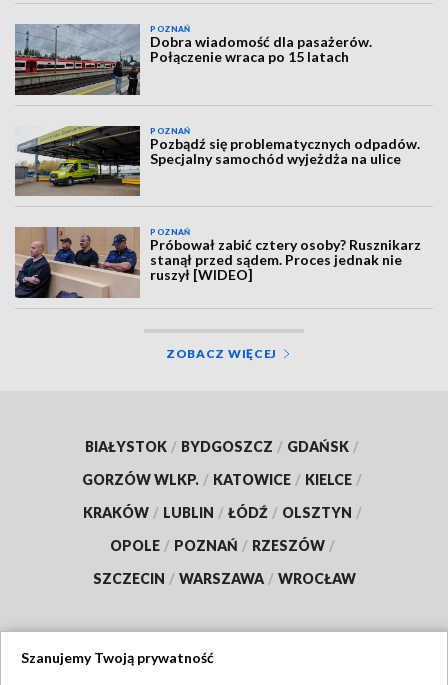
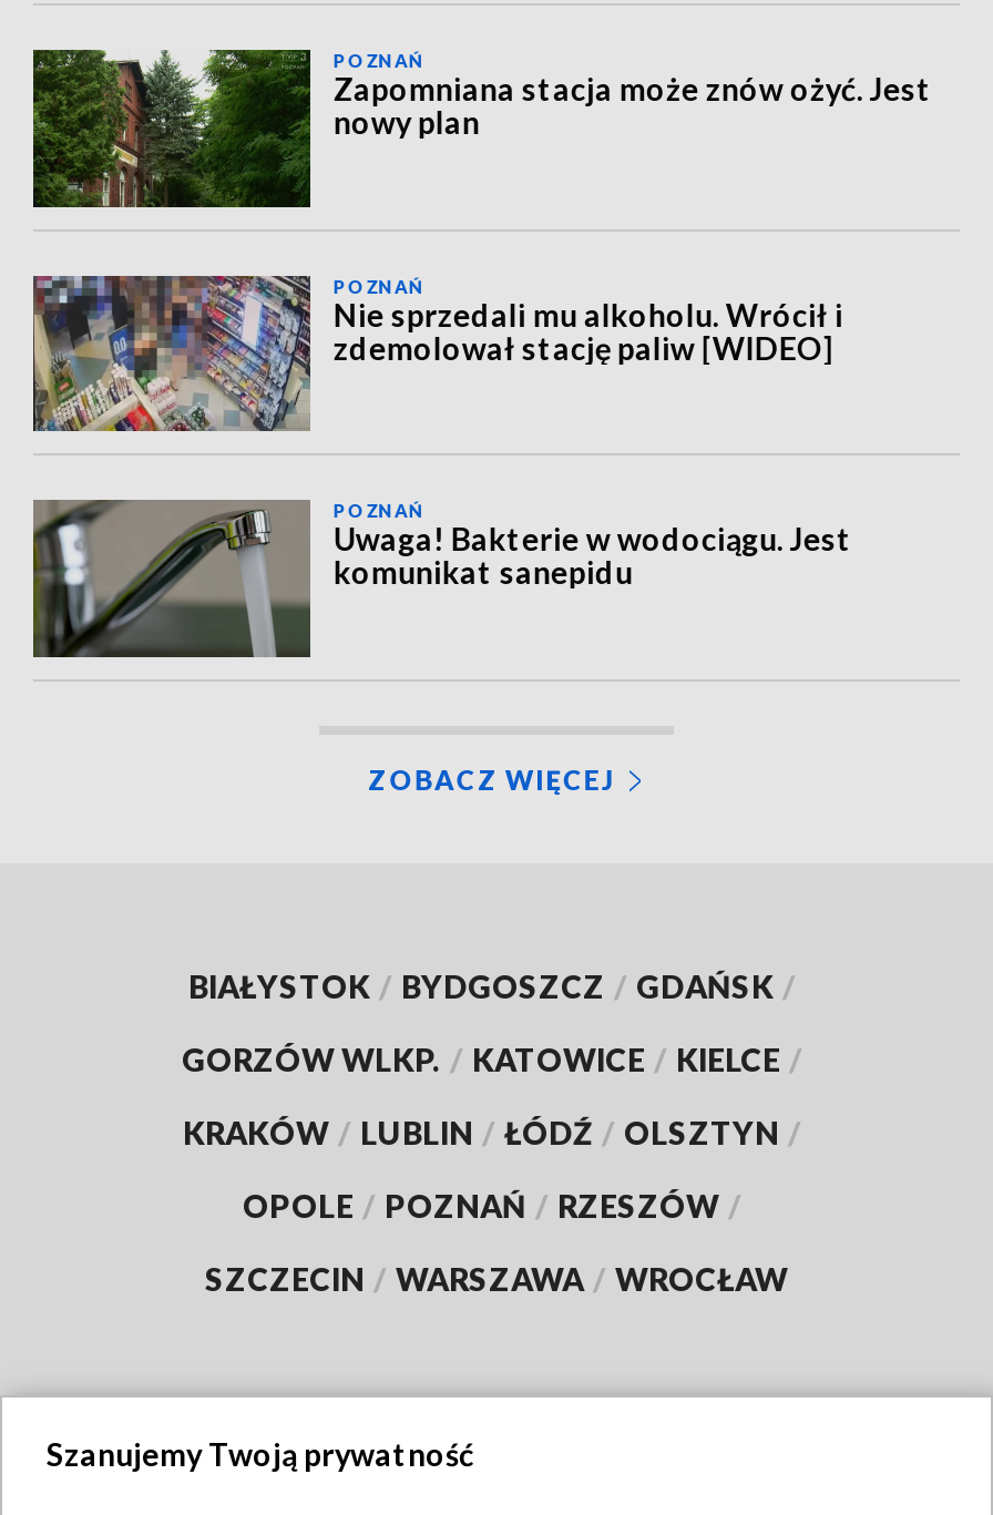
- [image]
- Dobra wiadomość dla pasażerów.
- Połączenie wraca po 15 latach
+ [image]
+ Zapomniana stacja może znów ożyć. Jest
+ nowy plan

- [image]
- Pozbądź się problematycznych odpadów.
- Specjalny samochód wyjeżdża na ulice
+ [image]
+ Nie sprzedali mu alkoholu. Wrócił i
+ zdemolował stację paliw [WIDEO]

- [image]
- Próbował zabić cztery osoby? Rusznikarz
- stanął przed sądem. Proces jednak nie
- ruszył [WIDEO]
+ [image]
+ Uwaga! Bakterie w wodociągu. Jest
+ komunikat sanepidu
